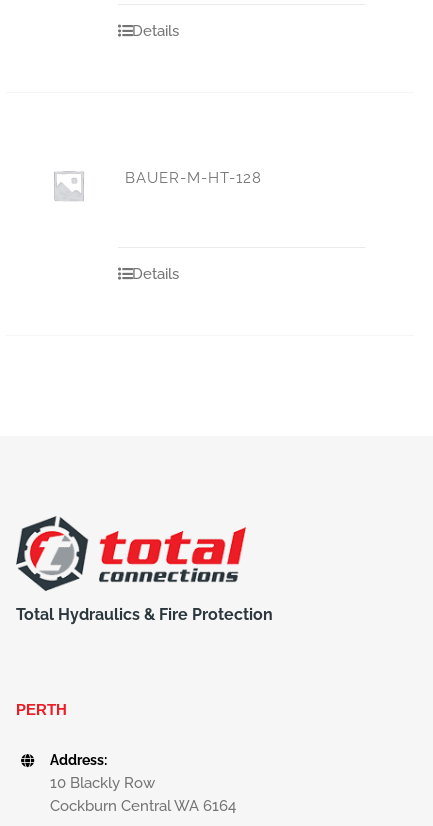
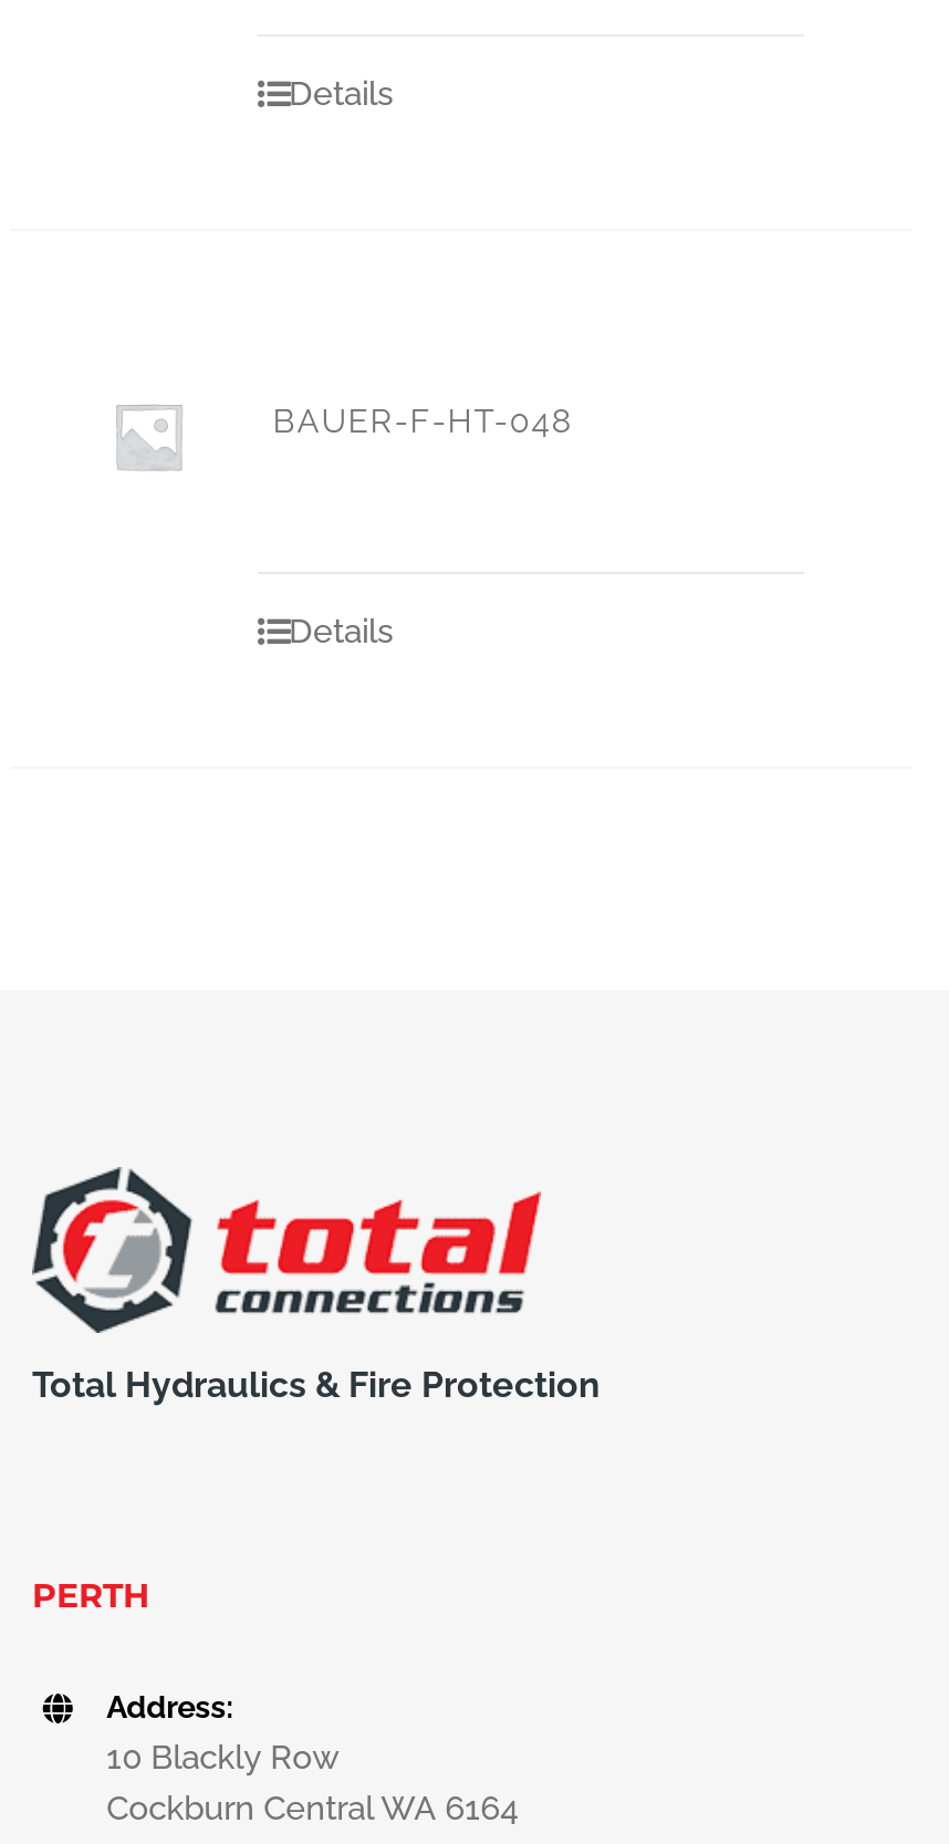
- BAUER-M-HT-128
+ BAUER-F-HT-048
